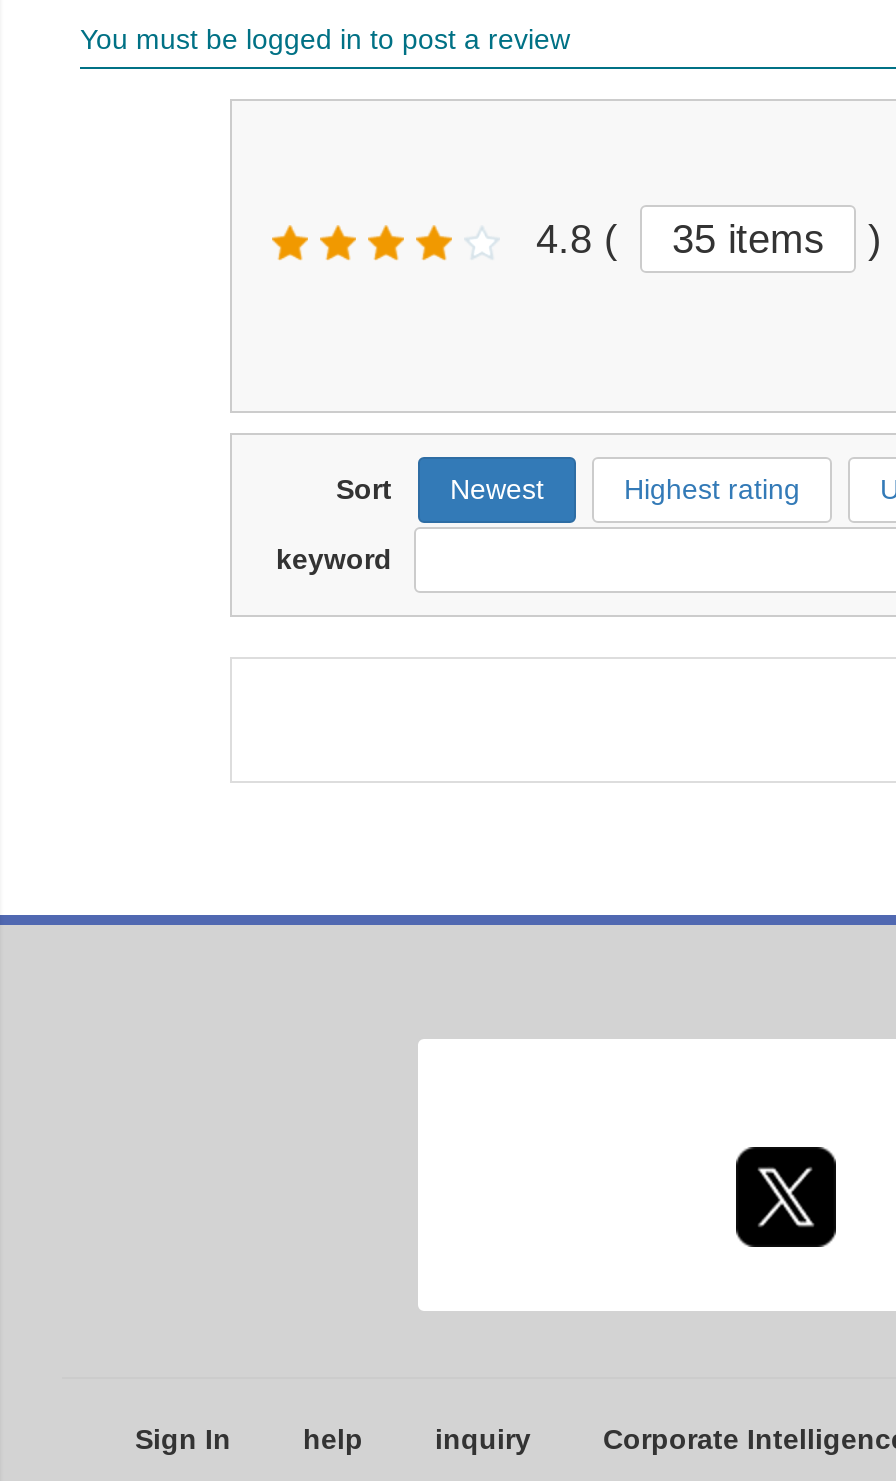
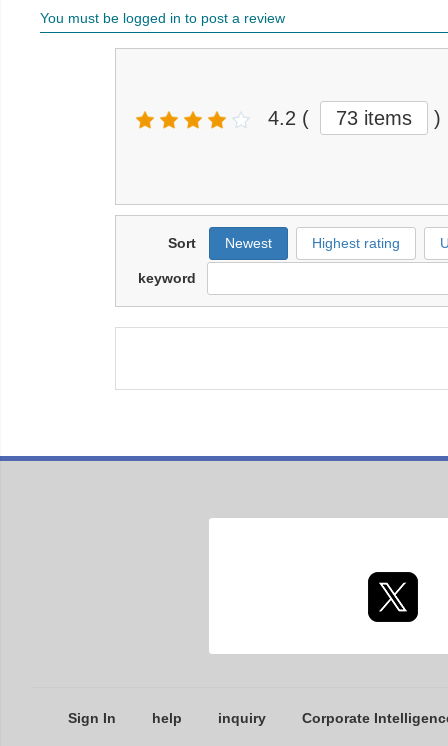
- 4.8 (
+ 4.2 (

- 35 items
+ 73 items
